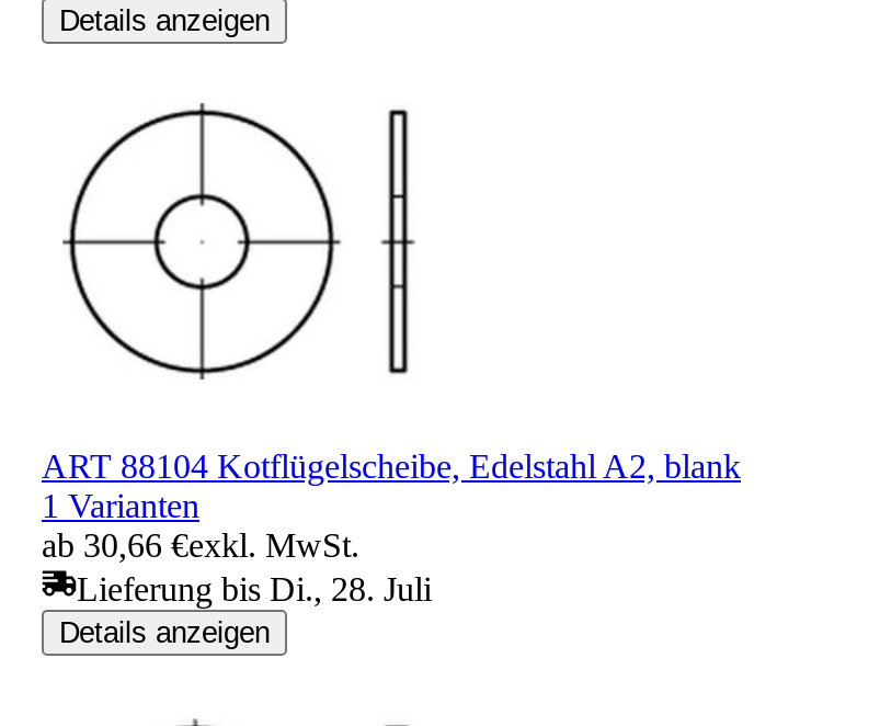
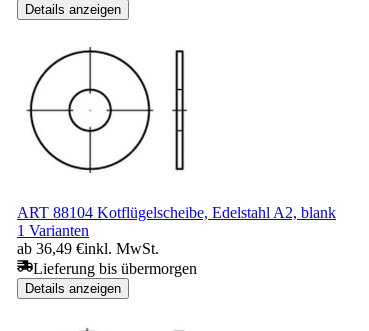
- ab 30,66 €exkl. MwSt.
- Lieferung bis Di., 28. Juli
+ ab 36,49 €inkl. MwSt.
+ Lieferung bis übermorgen
